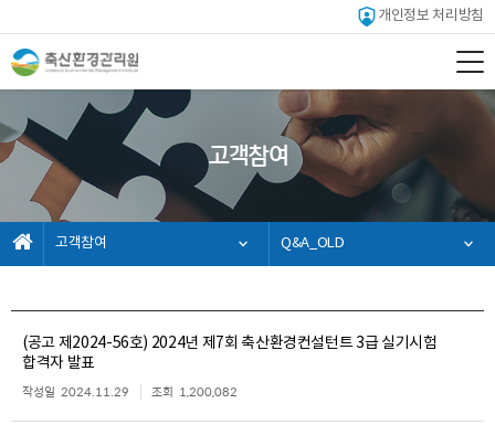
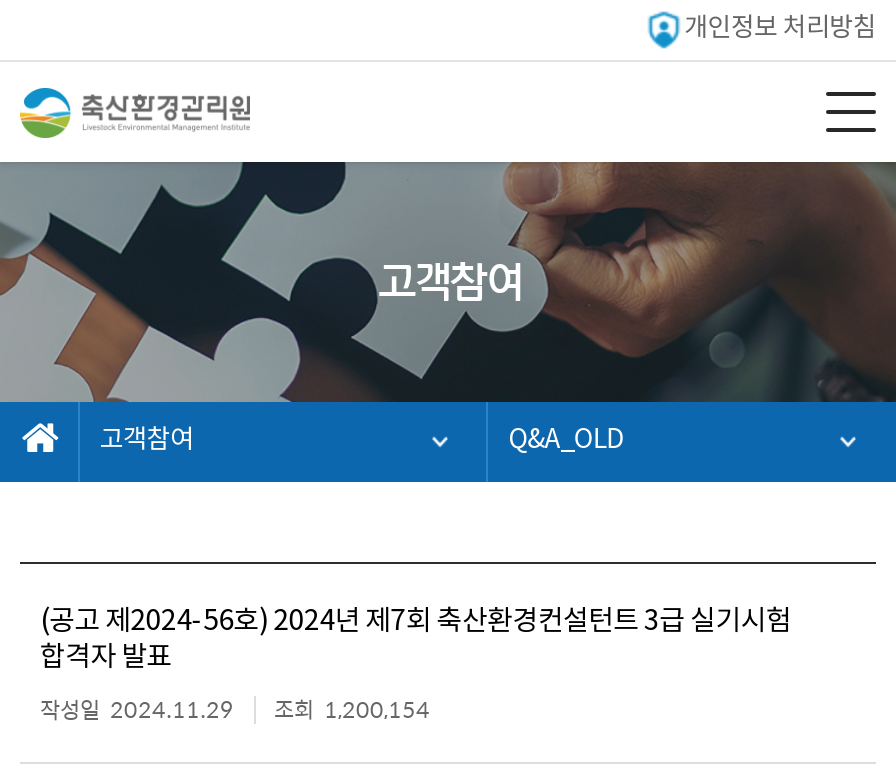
- 작성일 2024.11.29 조회 1,200,082
+ 작성일 2024.11.29 조회 1,200,154
